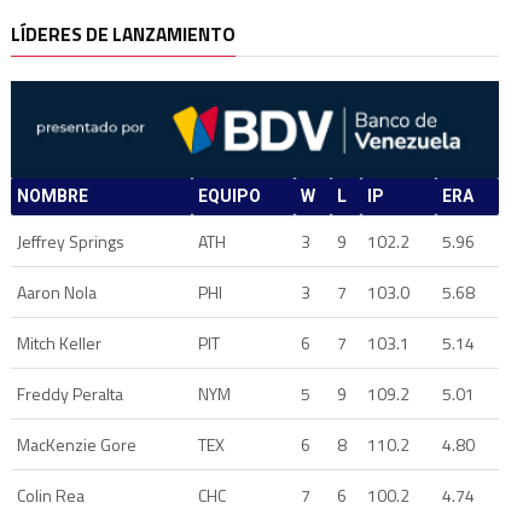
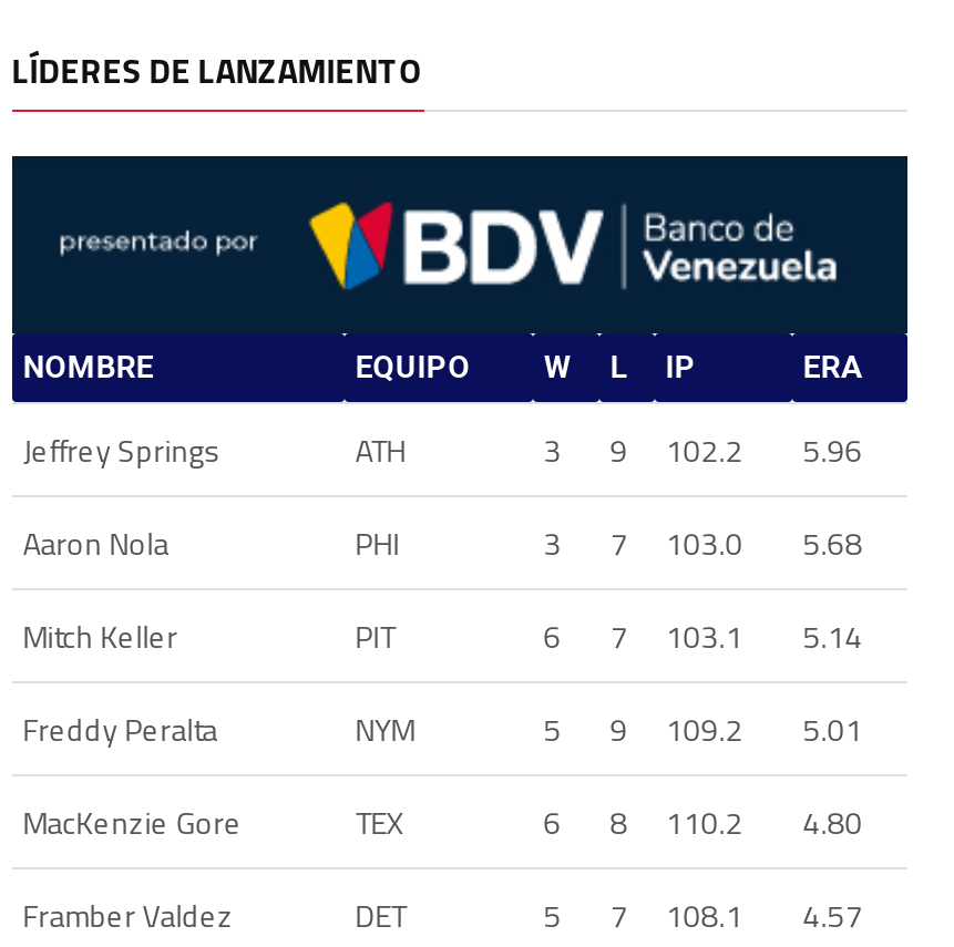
- Colin Rea
- CHC
+ Framber Valdez
+ DET
+ 5

- 6
- 100.2
- 4.74
+ 108.1
+ 4.57
